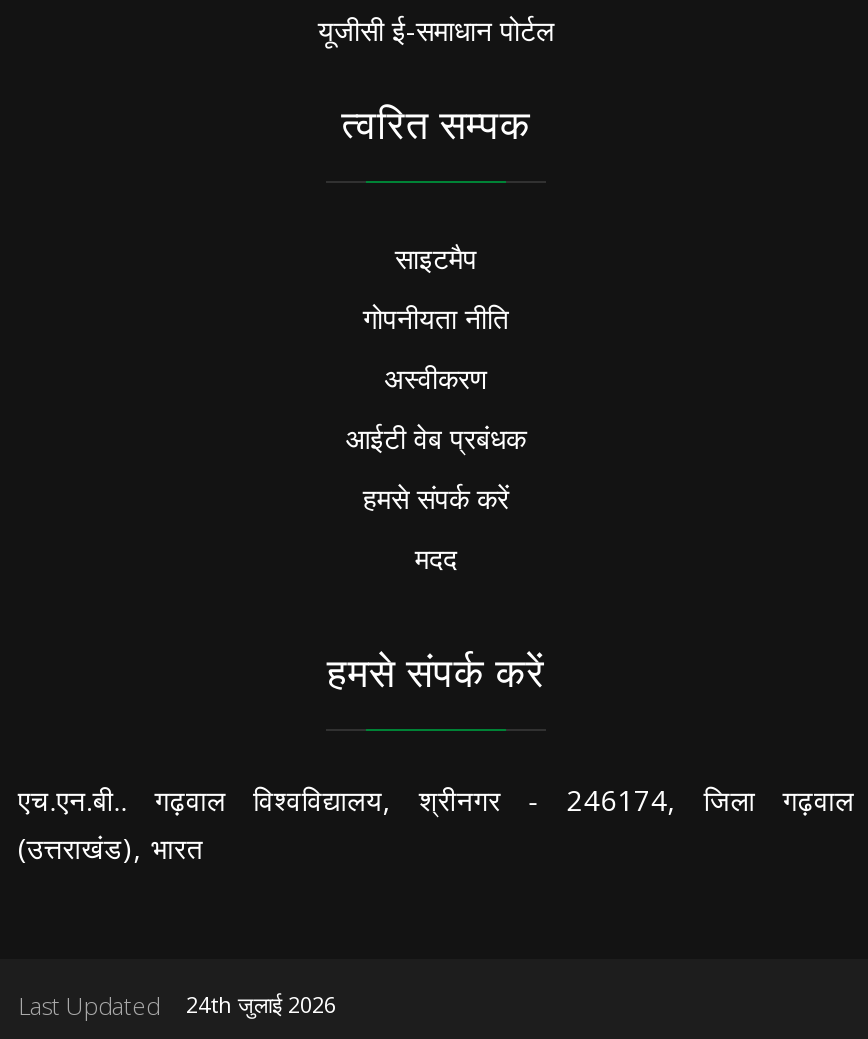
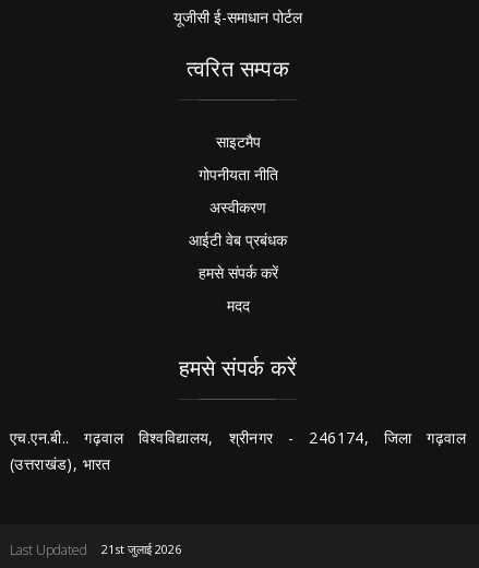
- Last Updated 24th जुलाई 2026
+ Last Updated 21st जुलाई 2026
